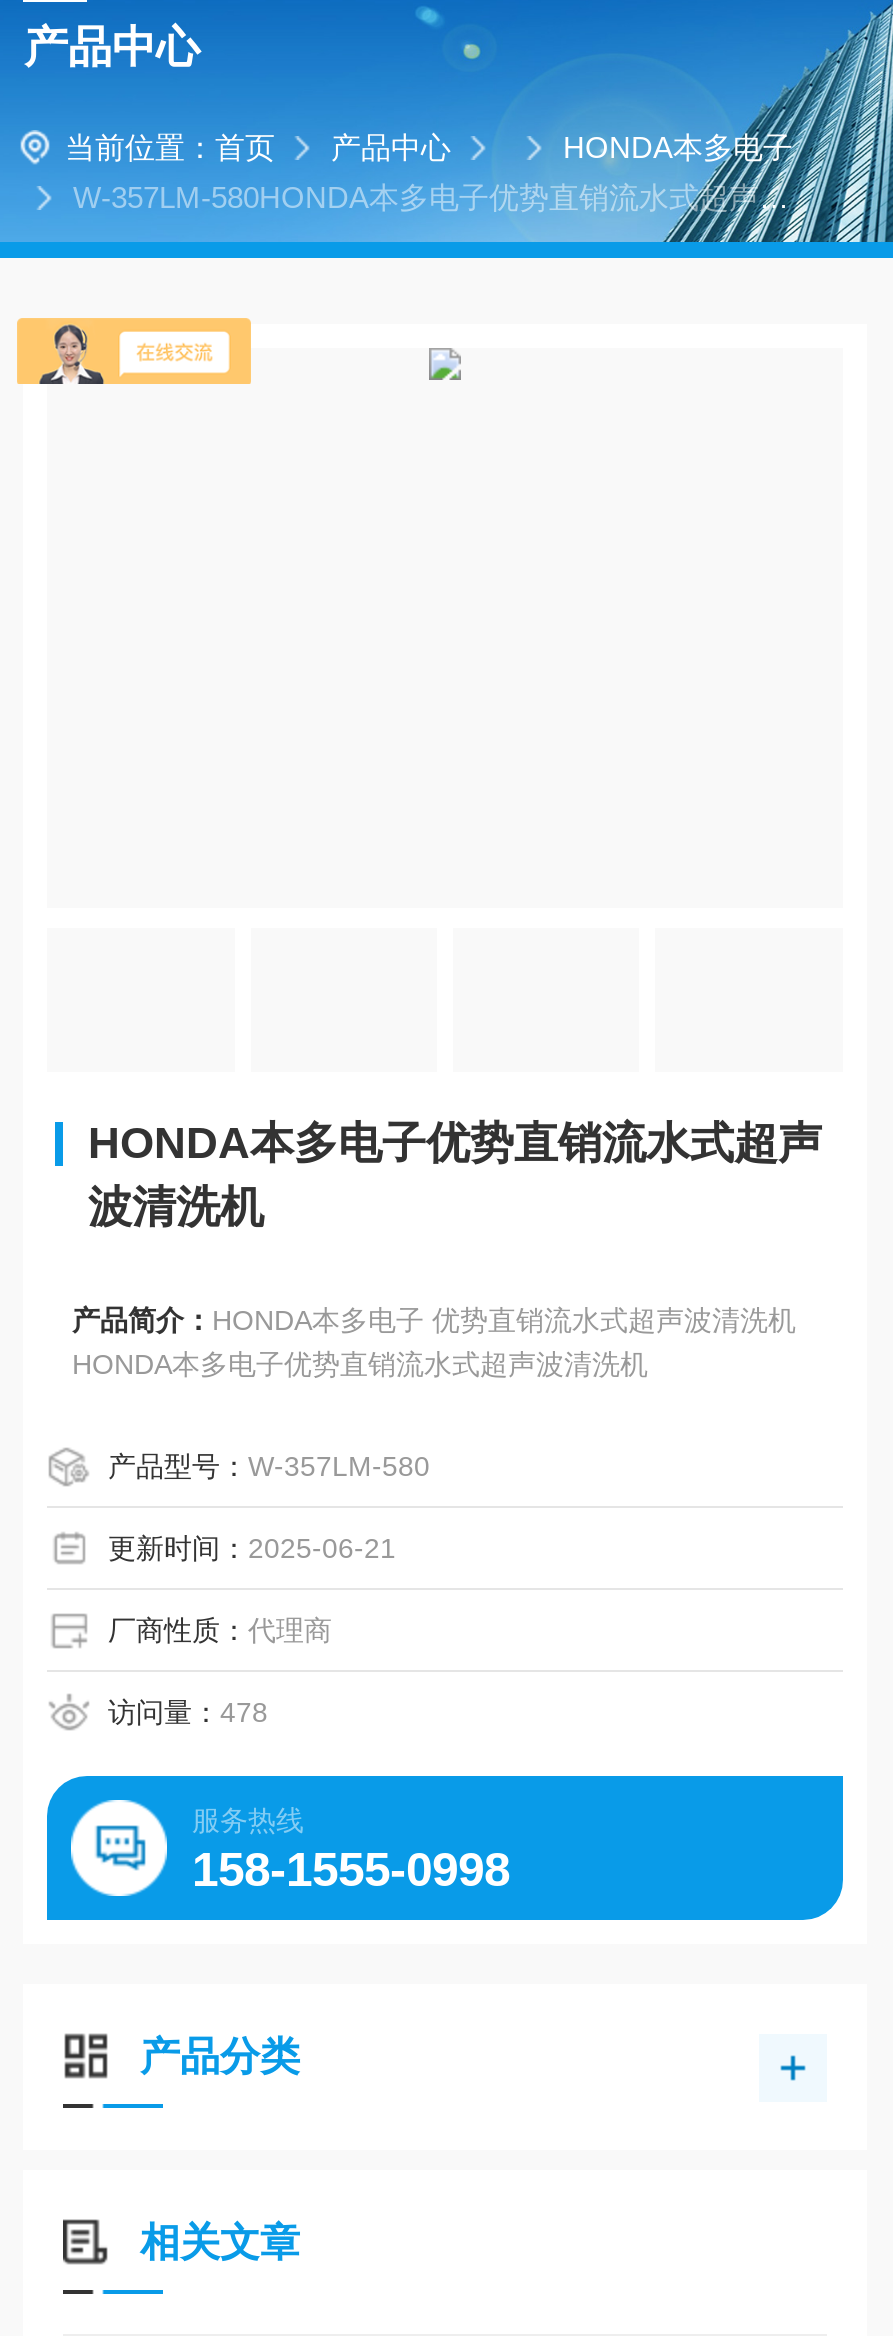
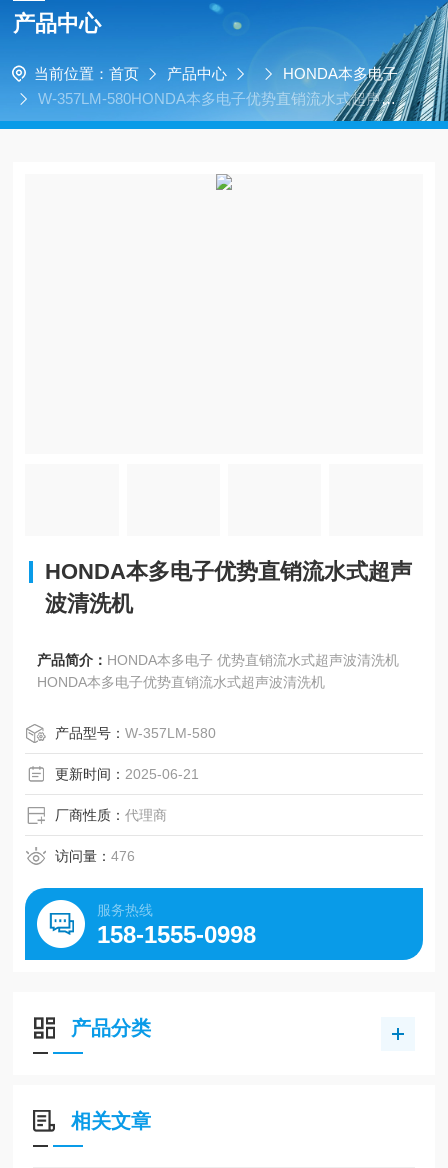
- [image]

- 访问量：478
+ 访问量：476
